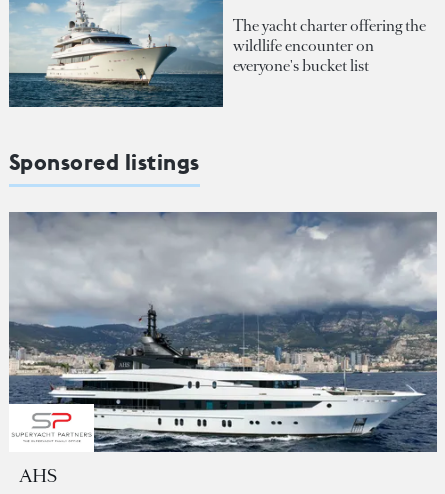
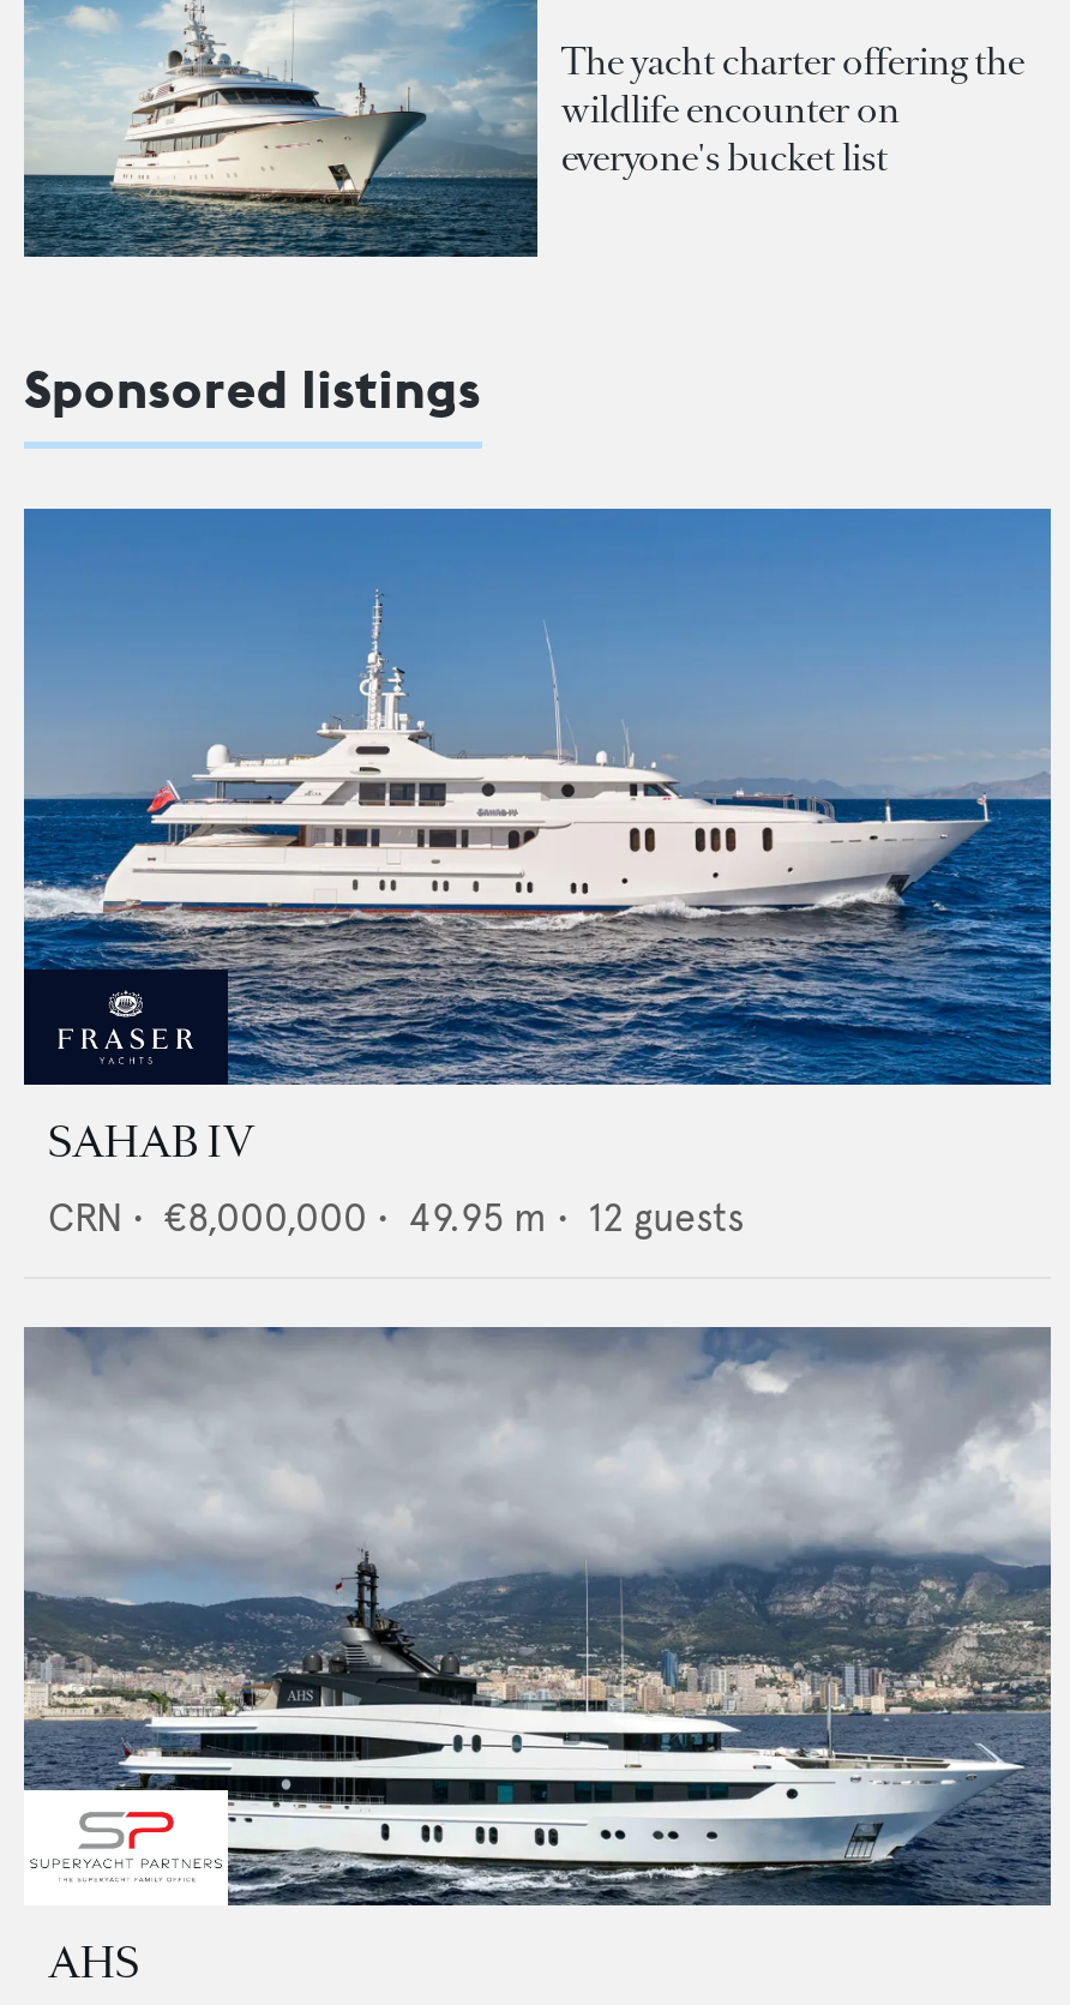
+ [image]
+ SAHAB IV
+ CRN • €8,000,000 • 49.95 m • 12 guests
